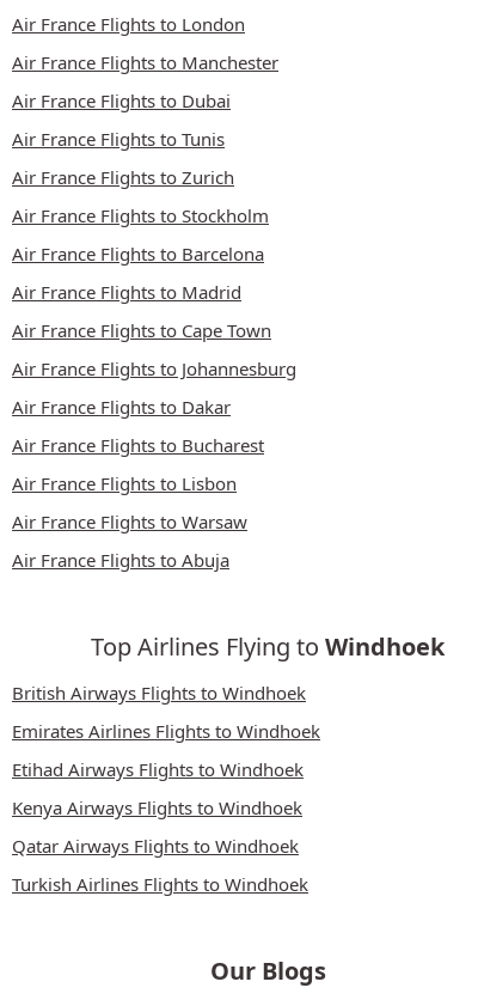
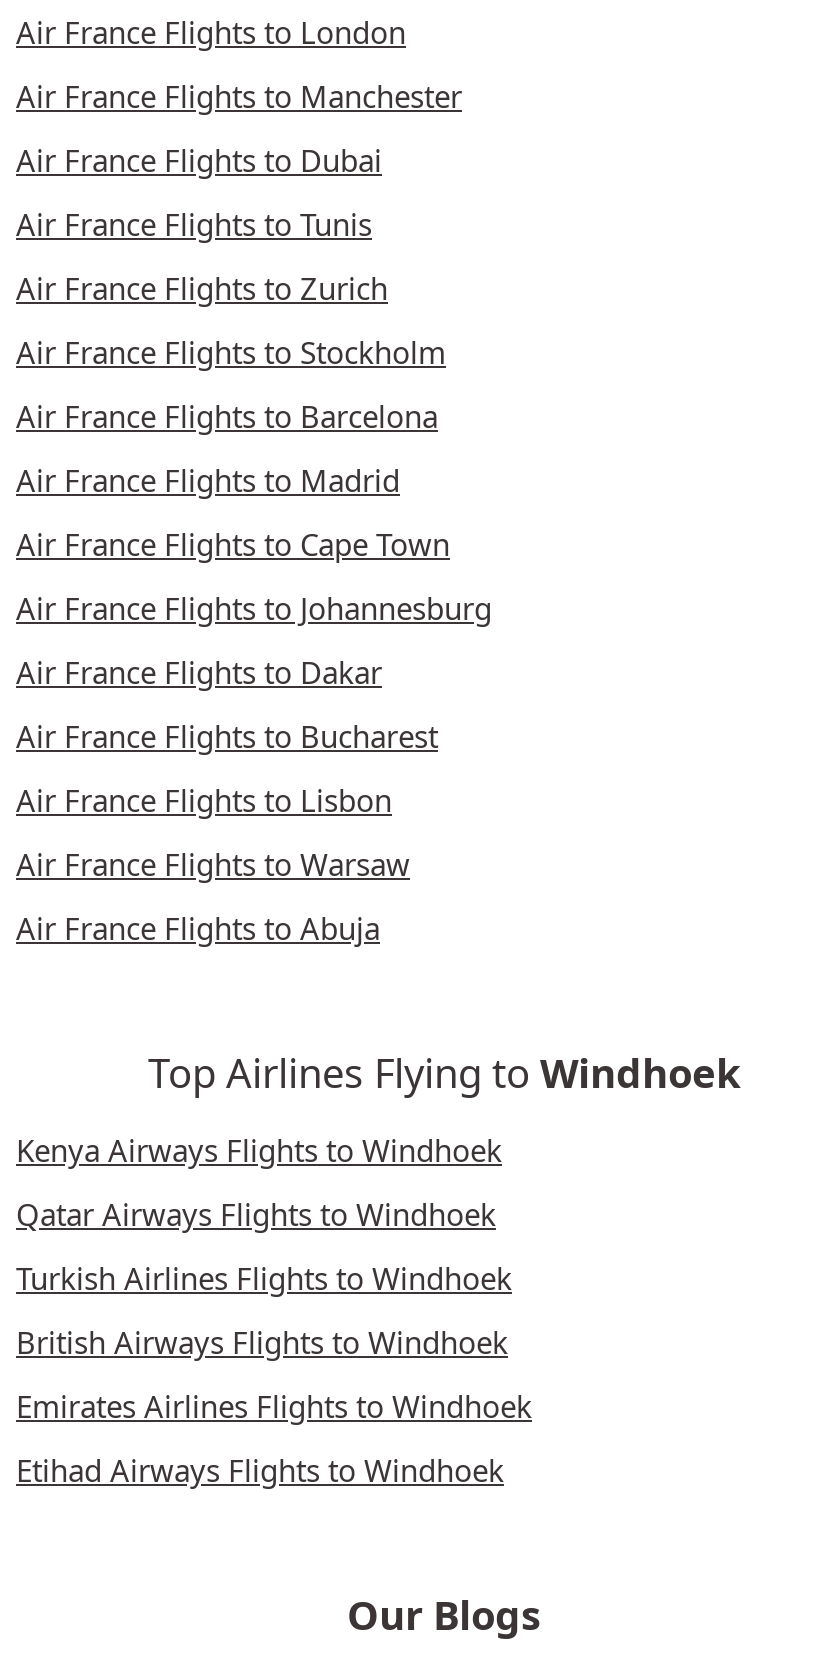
moved down: British Airways Flights to Windhoek | Emirates Airlines Flights to Windhoek | Etihad Airways Flights to Windhoek

moved up: Kenya Airways Flights to Windhoek | Qatar Airways Flights to Windhoek | Turkish Airlines Flights to Windhoek
